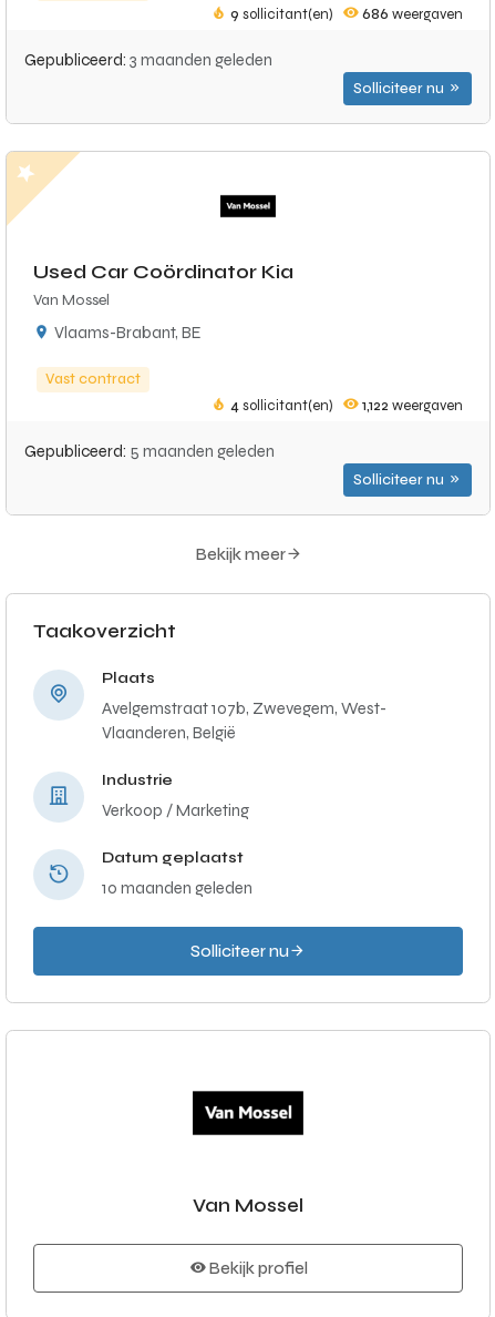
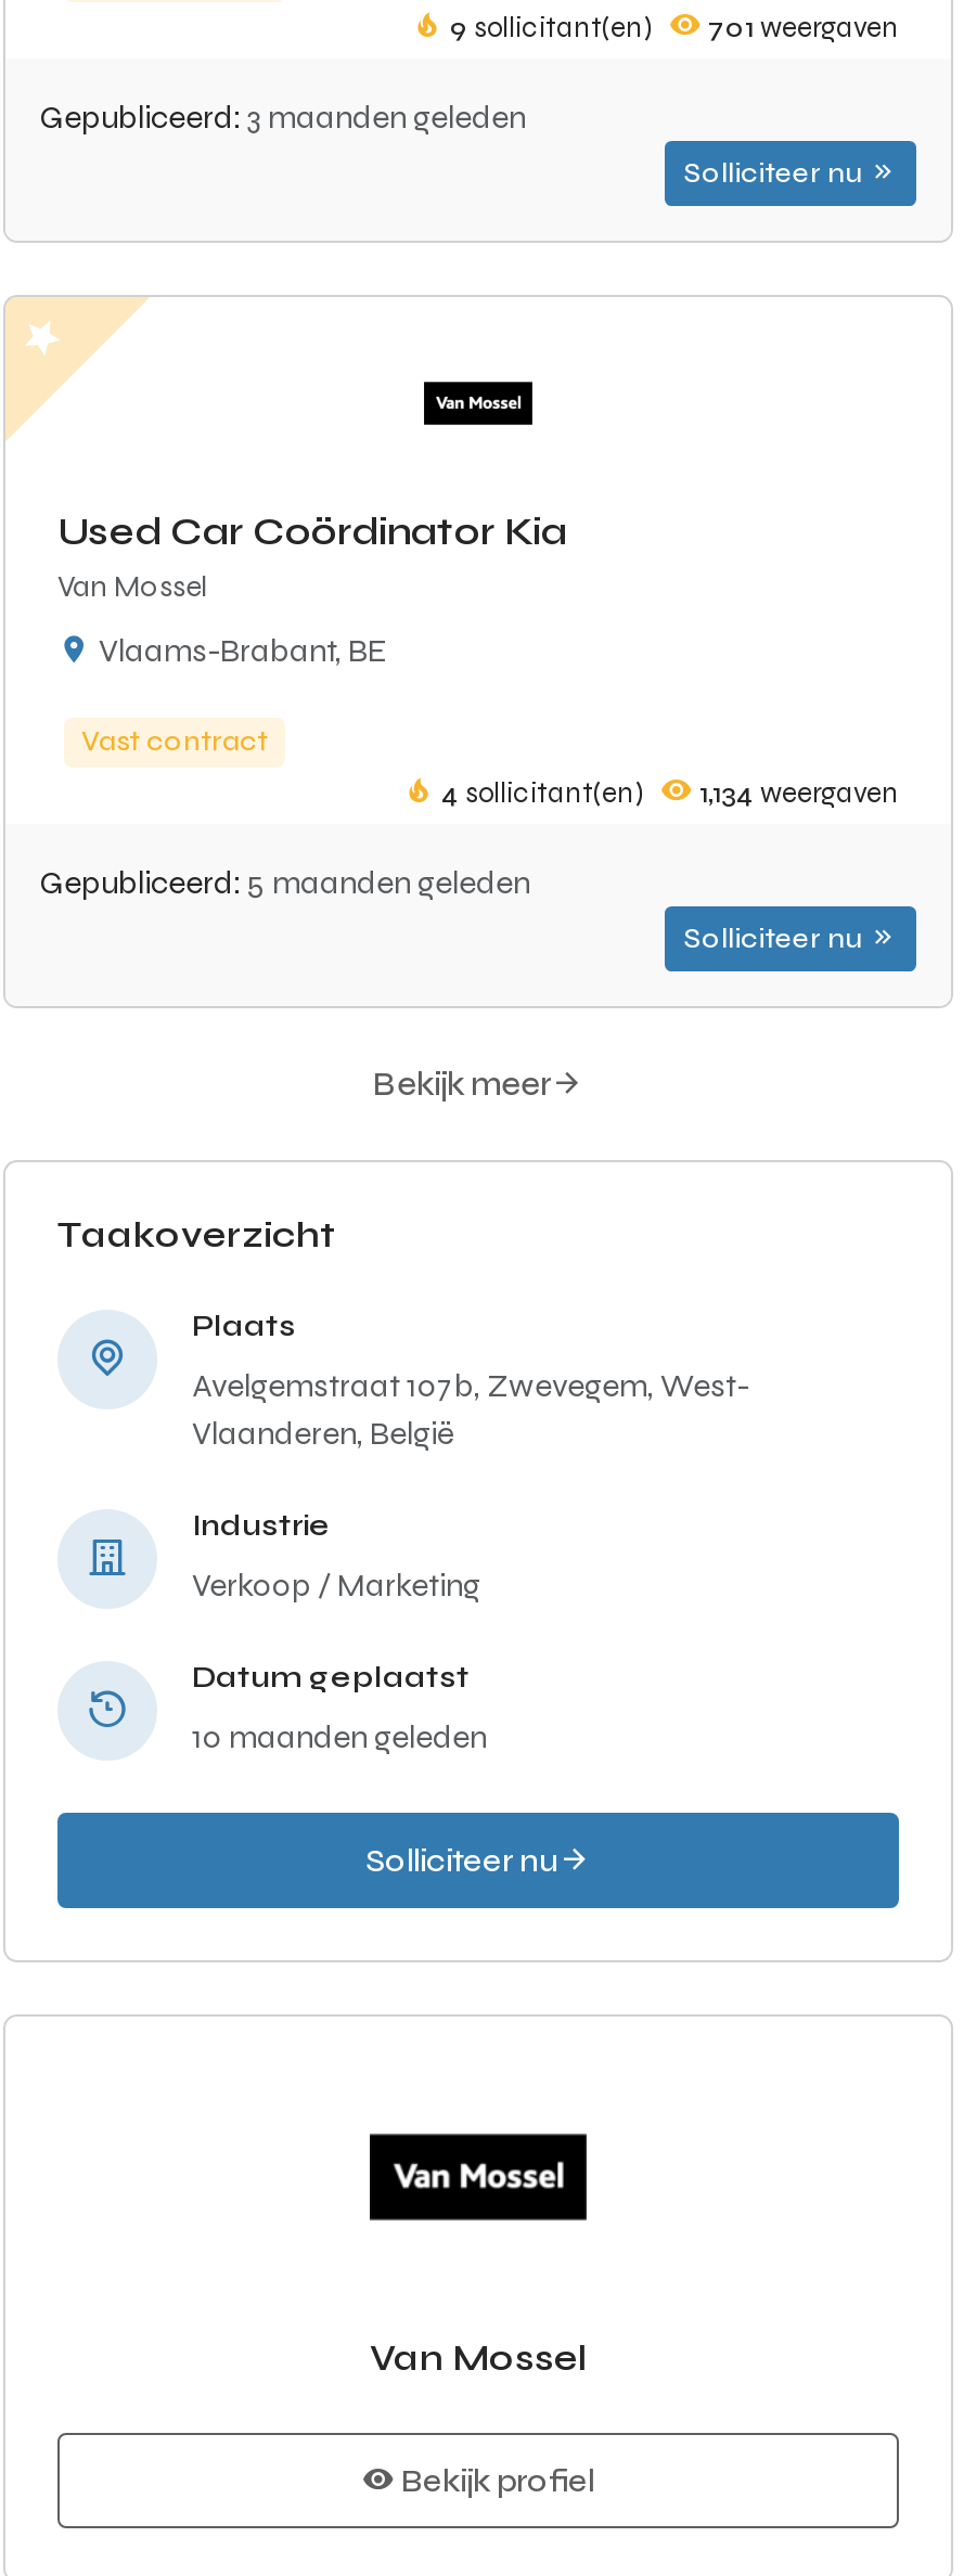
- 9 sollicitant(en) 686 weergaven
+ 9 sollicitant(en) 701 weergaven

- 4 sollicitant(en) 1,122 weergaven
+ 4 sollicitant(en) 1,134 weergaven
